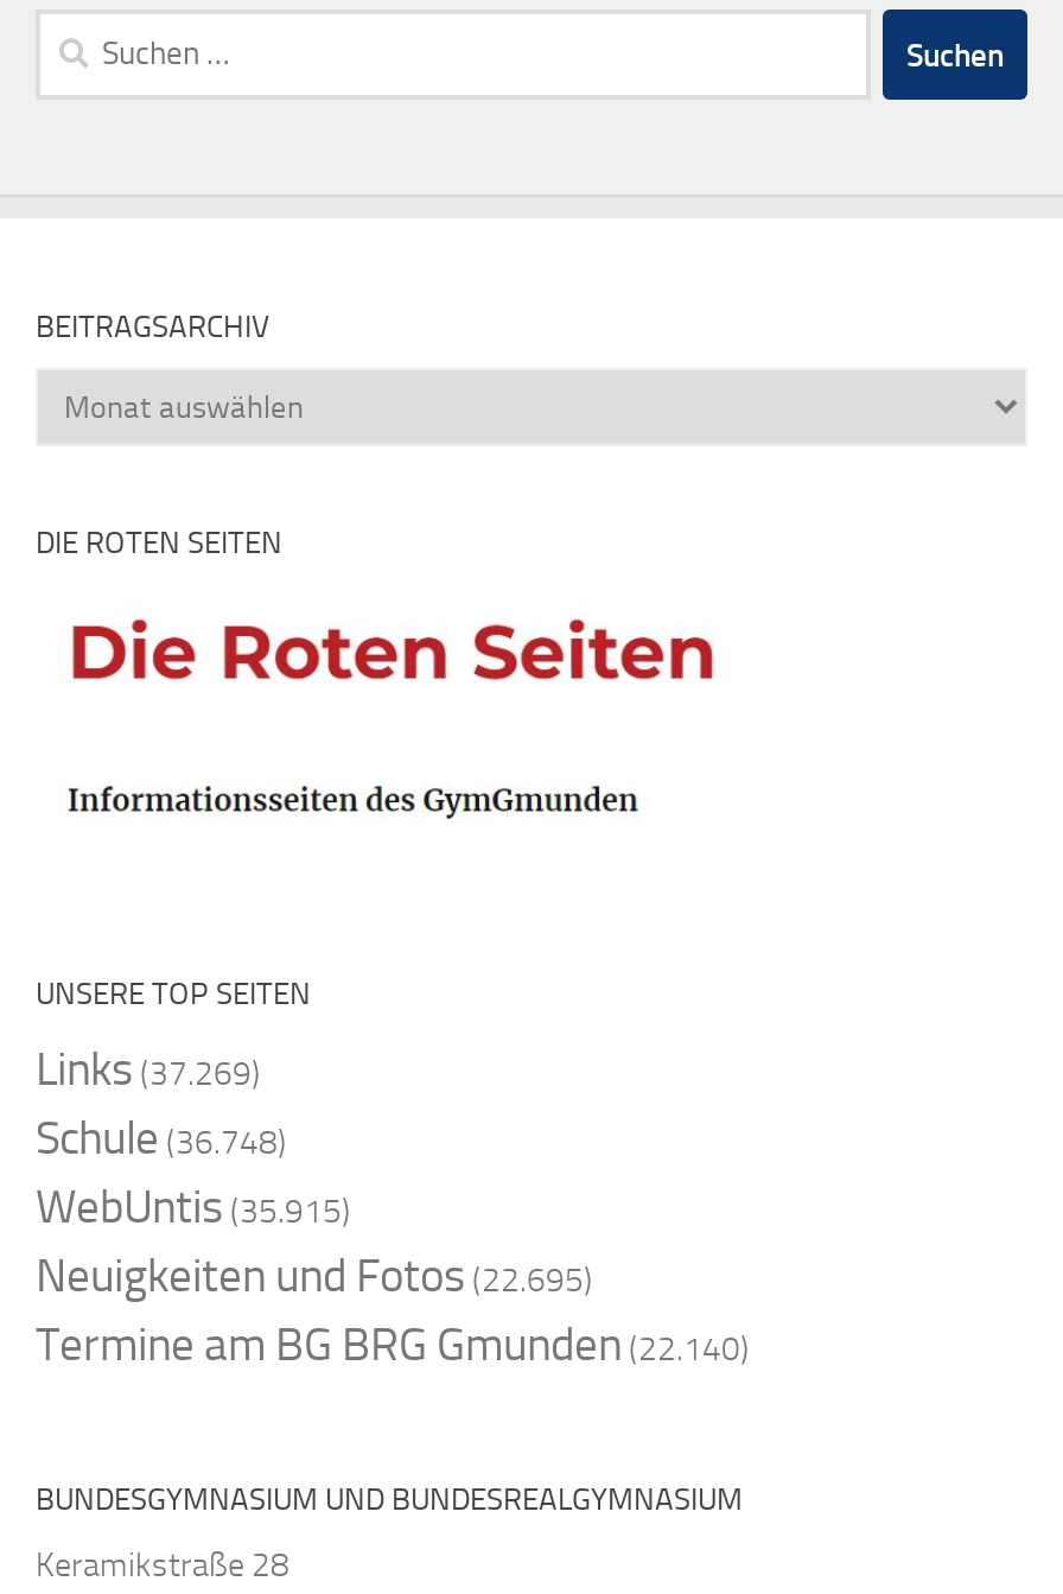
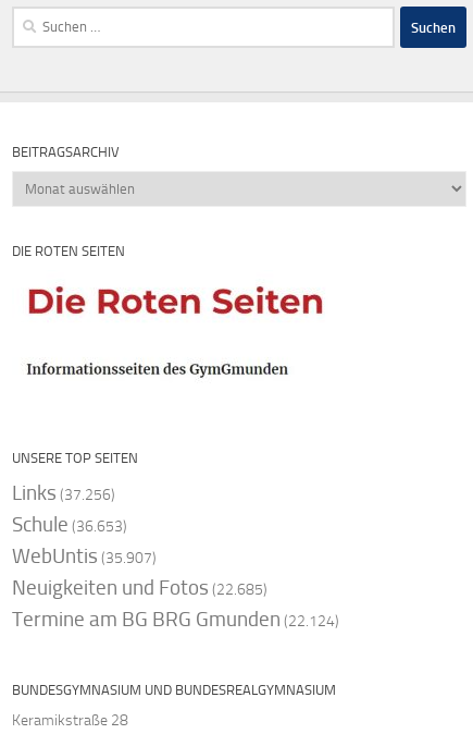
- Links (37.269)
+ Links (37.256)

- Schule (36.748)
+ Schule (36.653)

- WebUntis (35.915)
+ WebUntis (35.907)

- Neuigkeiten und Fotos (22.695)
+ Neuigkeiten und Fotos (22.685)

- Termine am BG BRG Gmunden (22.140)
+ Termine am BG BRG Gmunden (22.124)
